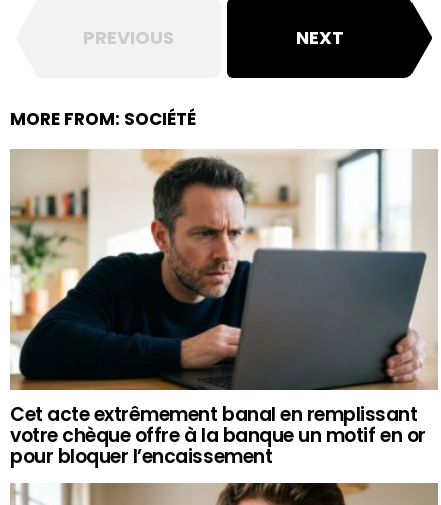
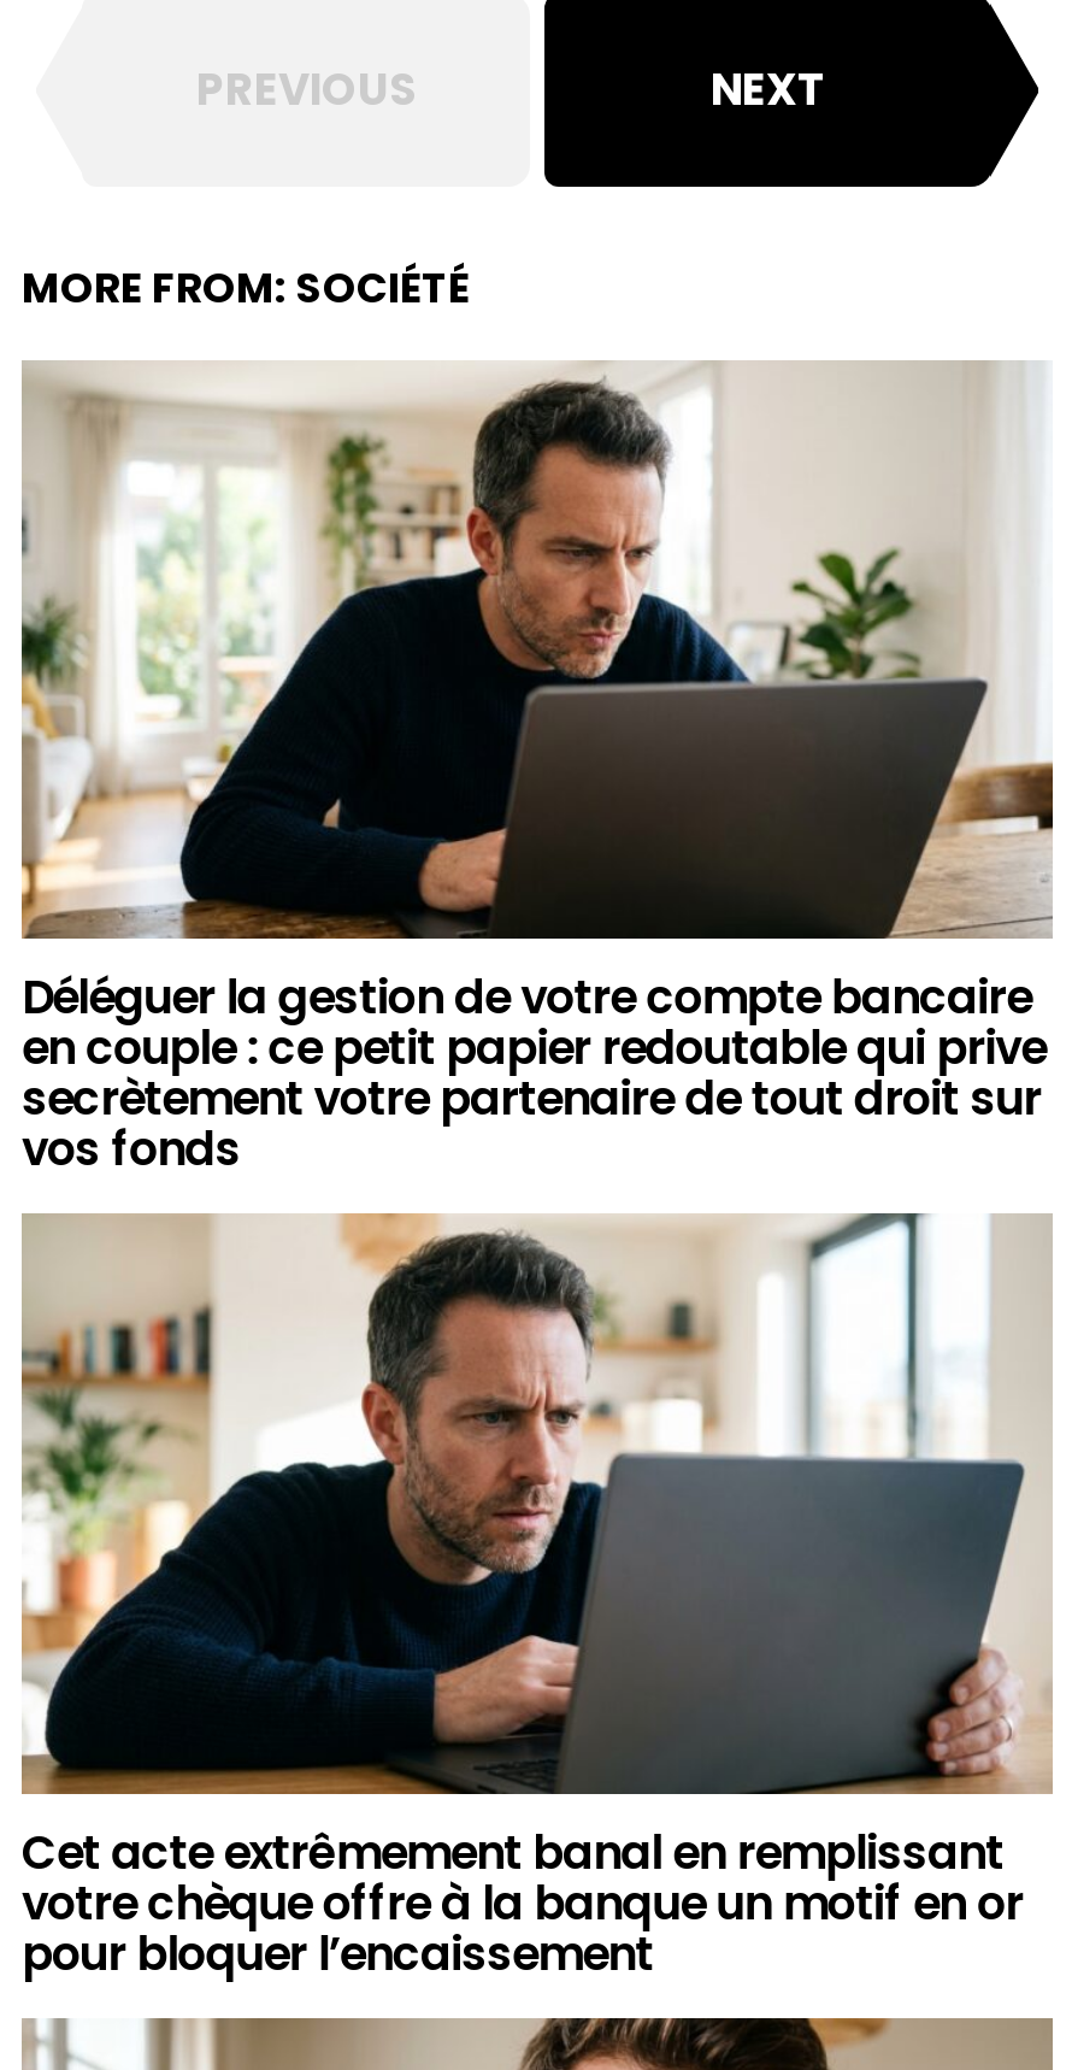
+ [image]
+ Déléguer la gestion de votre compte bancaire
+ en couple : ce petit papier redoutable qui prive
+ secrètement votre partenaire de tout droit sur
+ vos fonds
